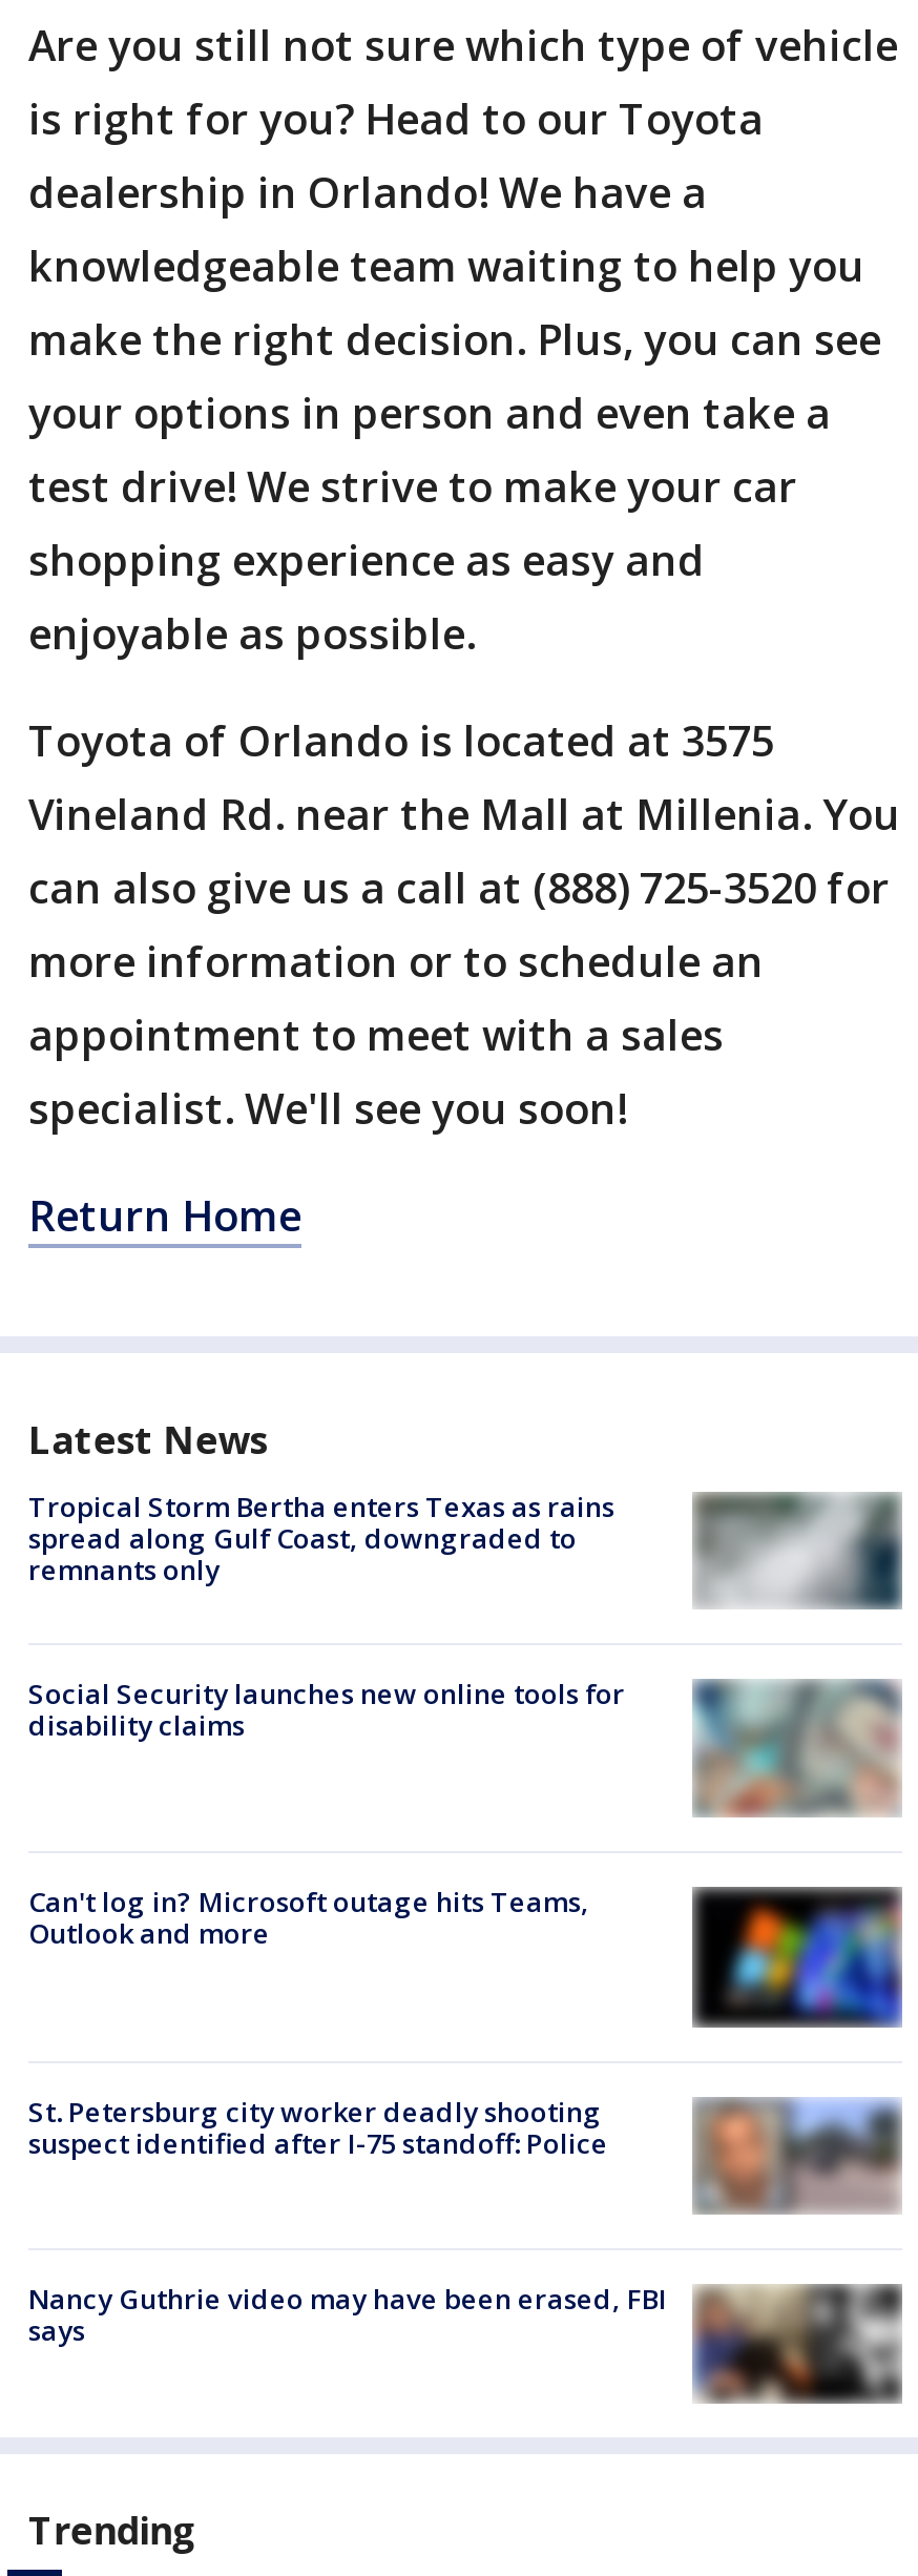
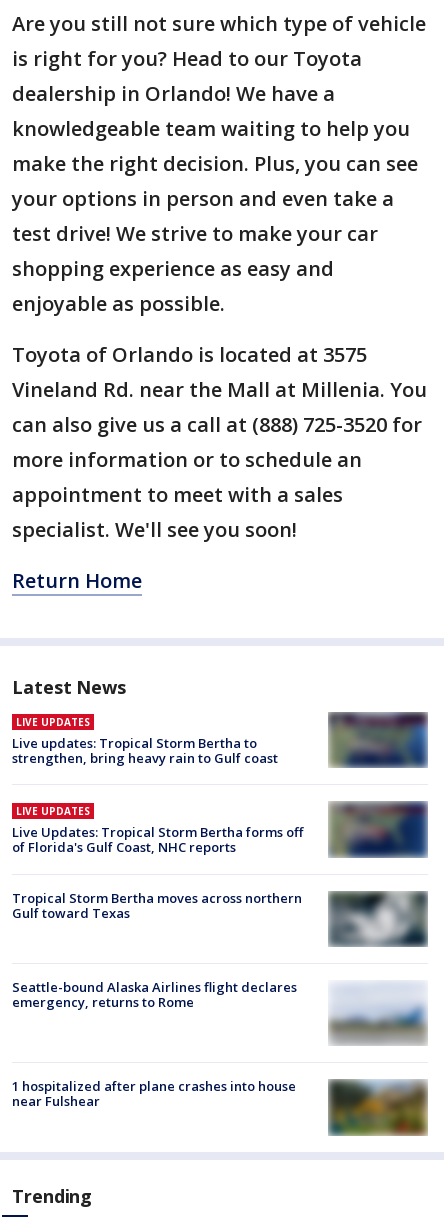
- Tropical Storm Bertha enters Texas as rains
- spread along Gulf Coast, downgraded to
- remnants only
+ LIVE UPDATES
+ Live updates: Tropical Storm Bertha to
+ strengthen, bring heavy rain to Gulf coast

- [image]
+ [image]

- [image]
- Social Security launches new online tools for
- disability claims
+ [image]
+ LIVE UPDATES
+ Live Updates: Tropical Storm Bertha forms off
+ of Florida's Gulf Coast, NHC reports

- Can't log in? Microsoft outage hits Teams,
- Outlook and more
+ Tropical Storm Bertha moves across northern
+ Gulf toward Texas

- [image]
+ [image]

- [image]
- St. Petersburg city worker deadly shooting
- suspect identified after I-75 standoff: Police
+ [image]
+ Seattle-bound Alaska Airlines flight declares
+ emergency, returns to Rome

- [image]
- Nancy Guthrie video may have been erased, FBI
- says
+ [image]
+ 1 hospitalized after plane crashes into house
+ near Fulshear
